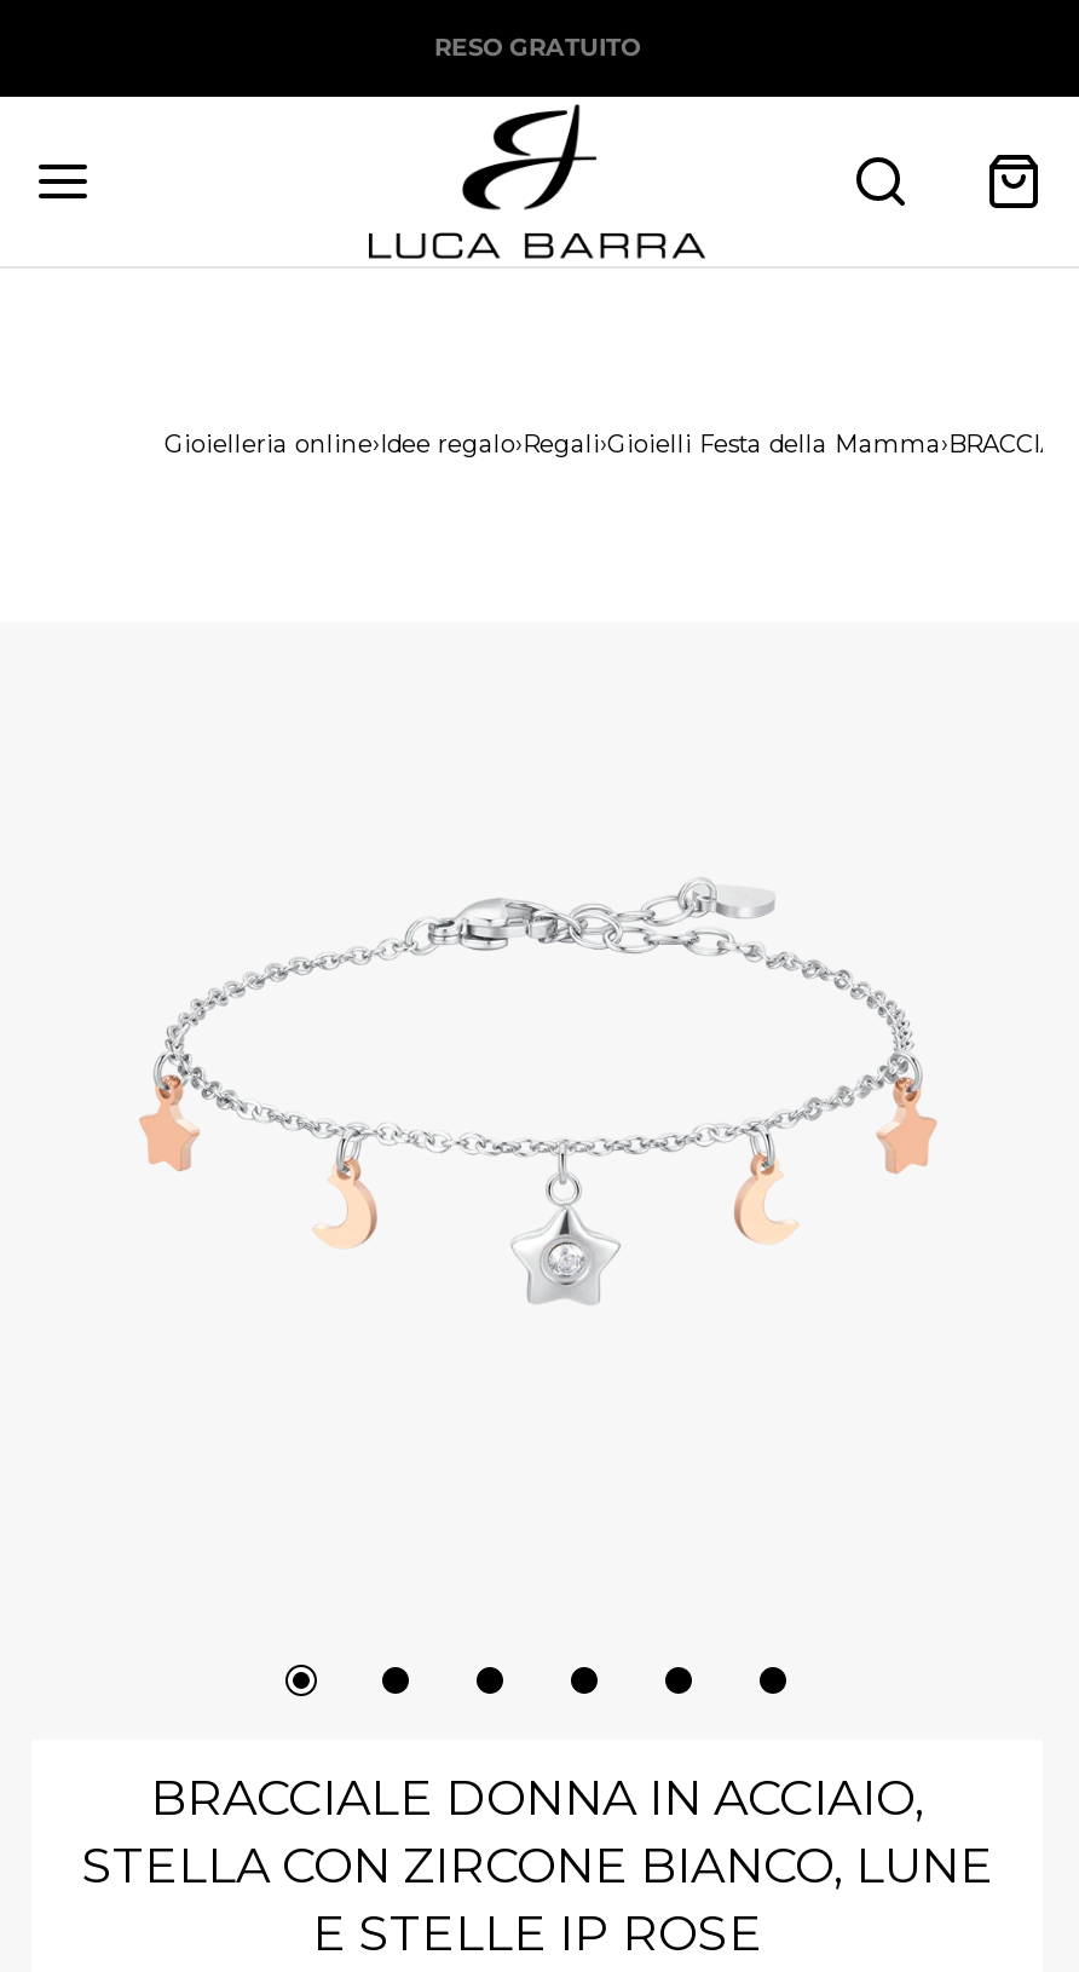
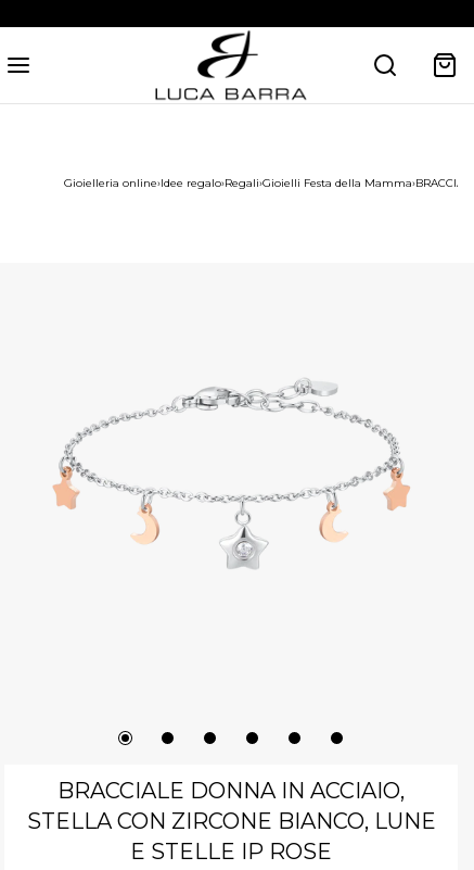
- RESO GRATUITO
